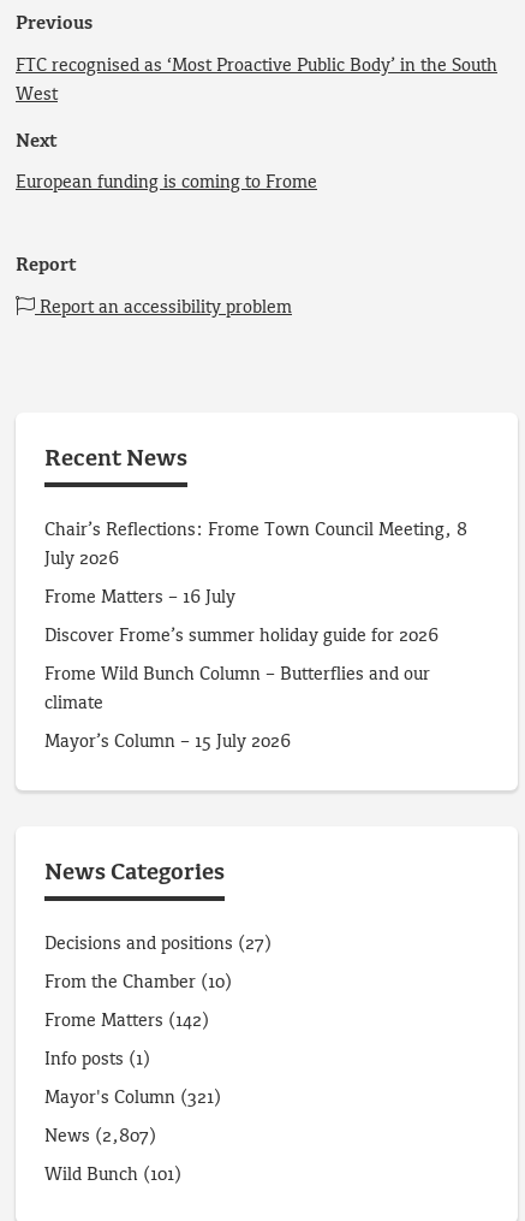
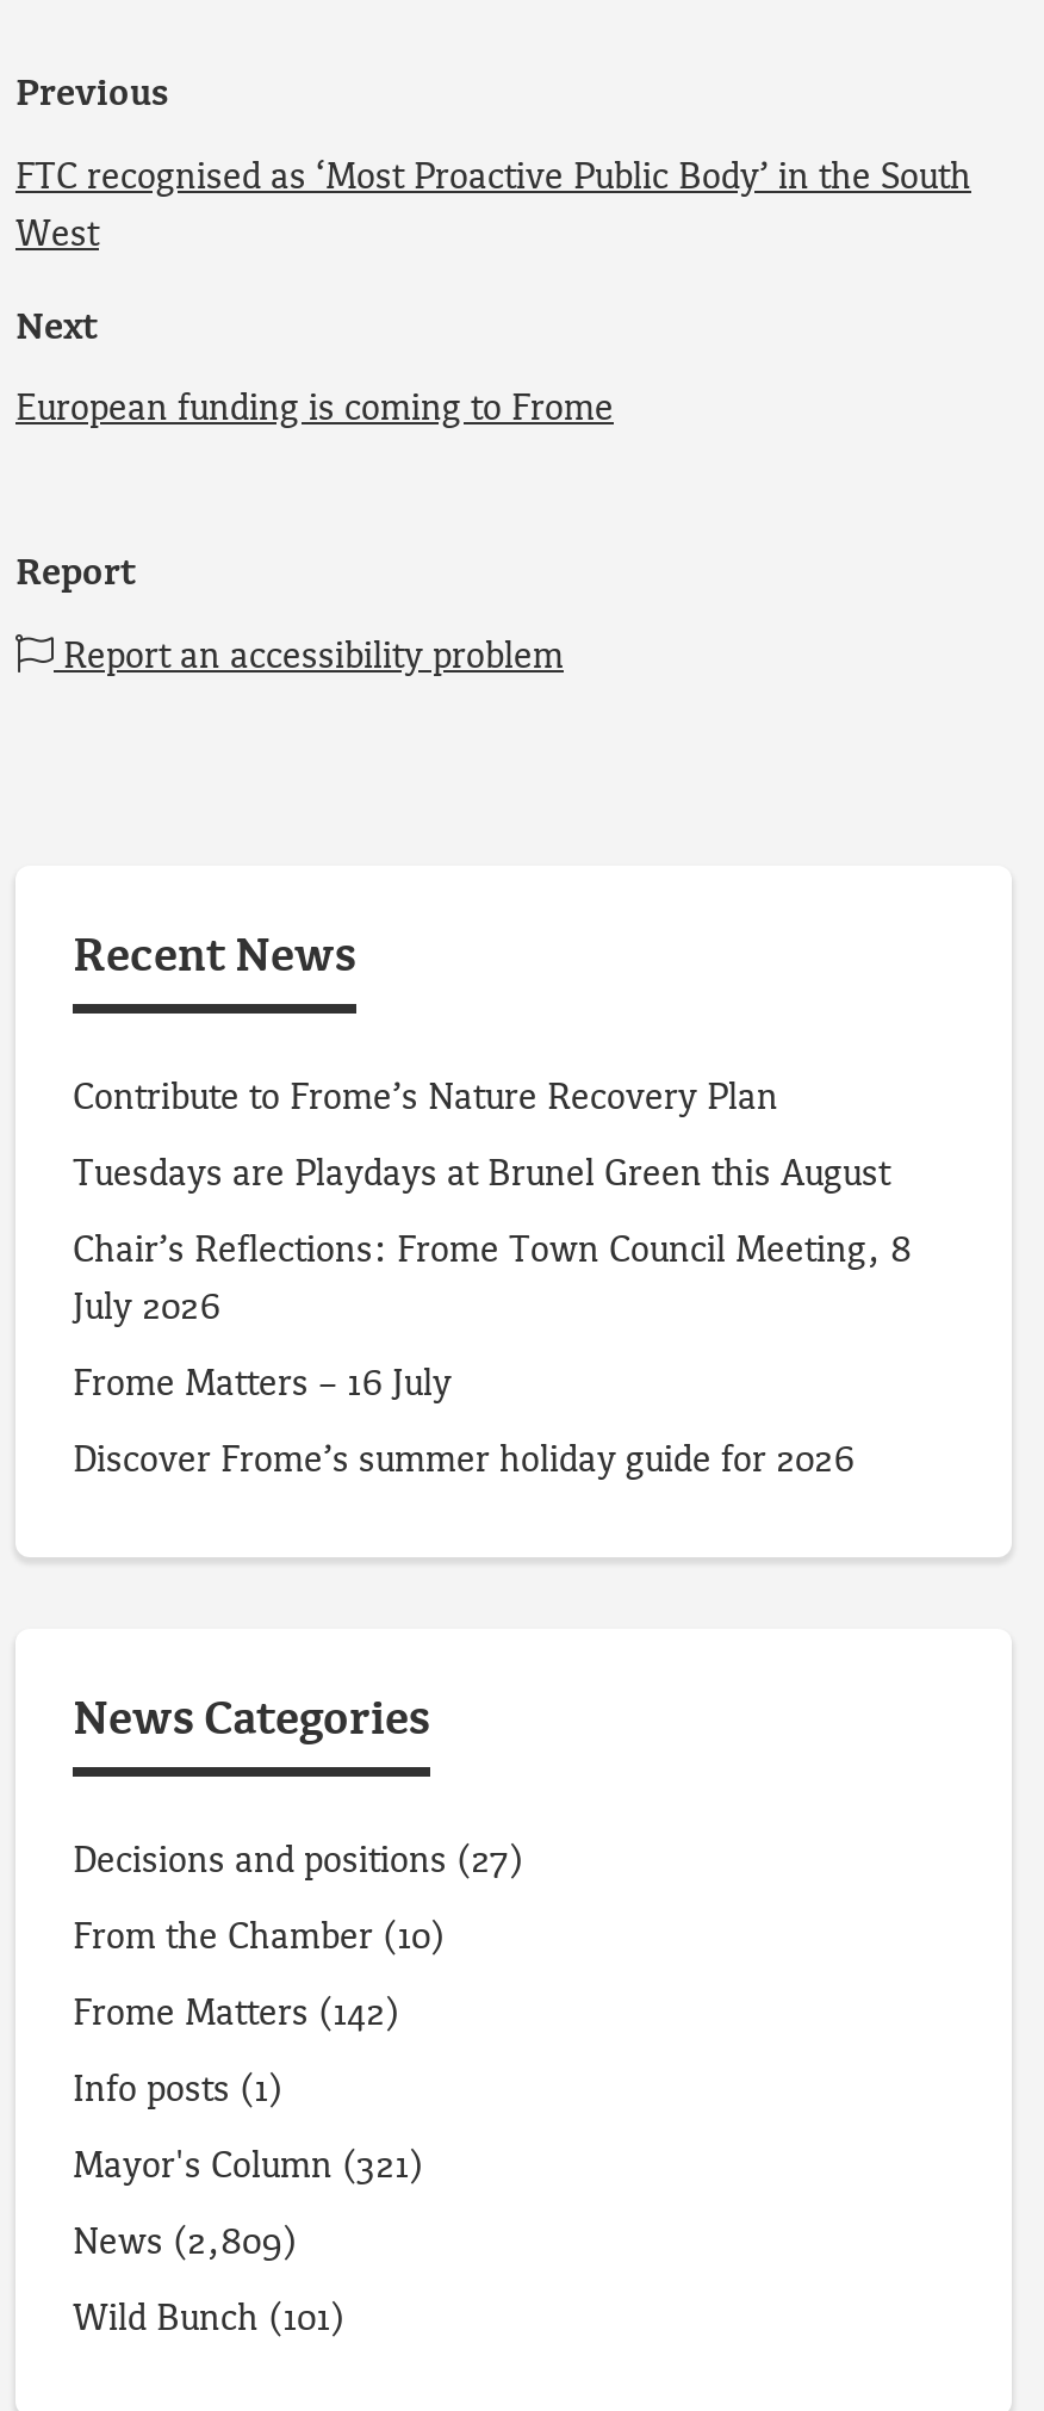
+ Contribute to Frome’s Nature Recovery Plan
+ Tuesdays are Playdays at Brunel Green this August

moved down: Chair’s Reflections: Frome Town Council Meeting, 8 | July 2026 | Frome Matters – 16 July | Discover Frome’s summer holiday guide for 2026

- Frome Wild Bunch Column – Butterflies and our
- climate
- Mayor’s Column – 15 July 2026

- News (2,807)
+ News (2,809)
